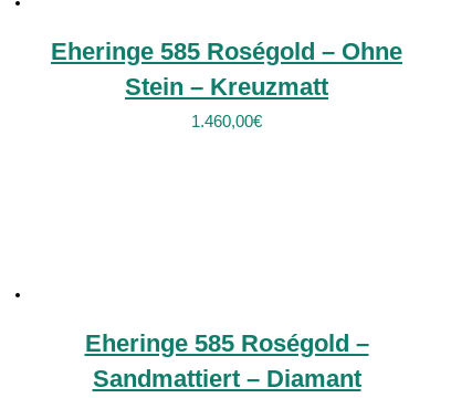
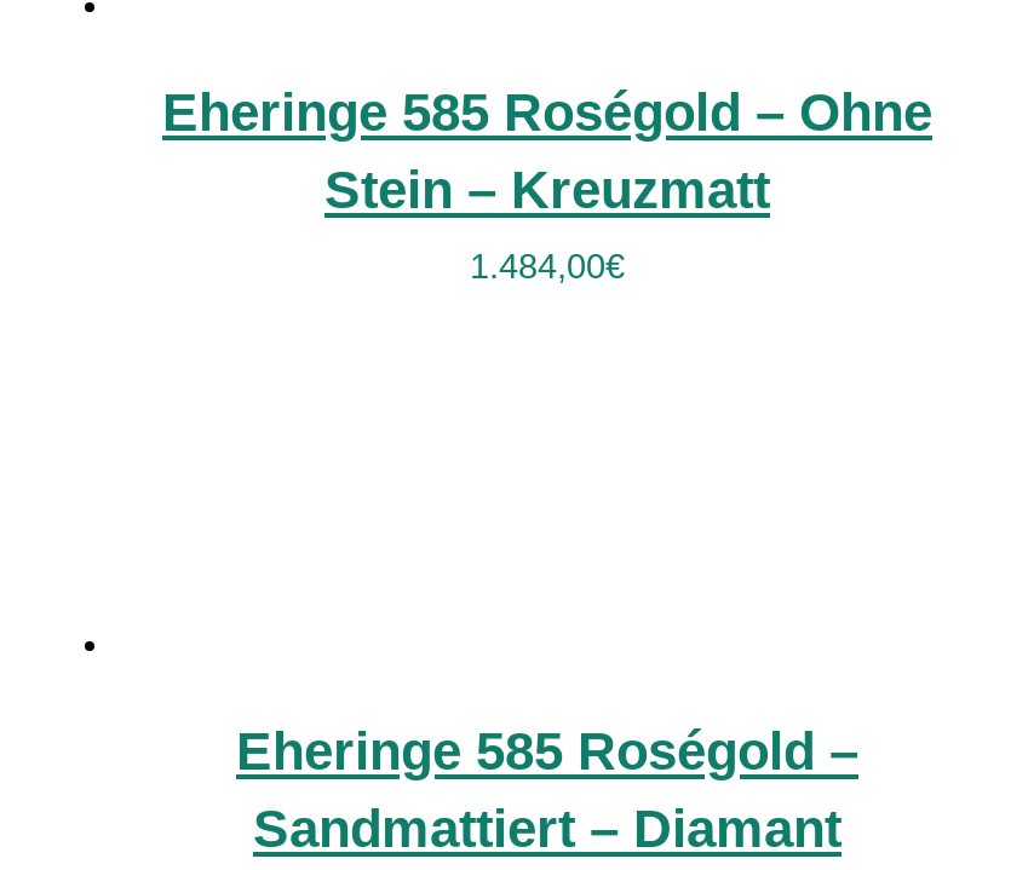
- 1.460,00€
+ 1.484,00€
